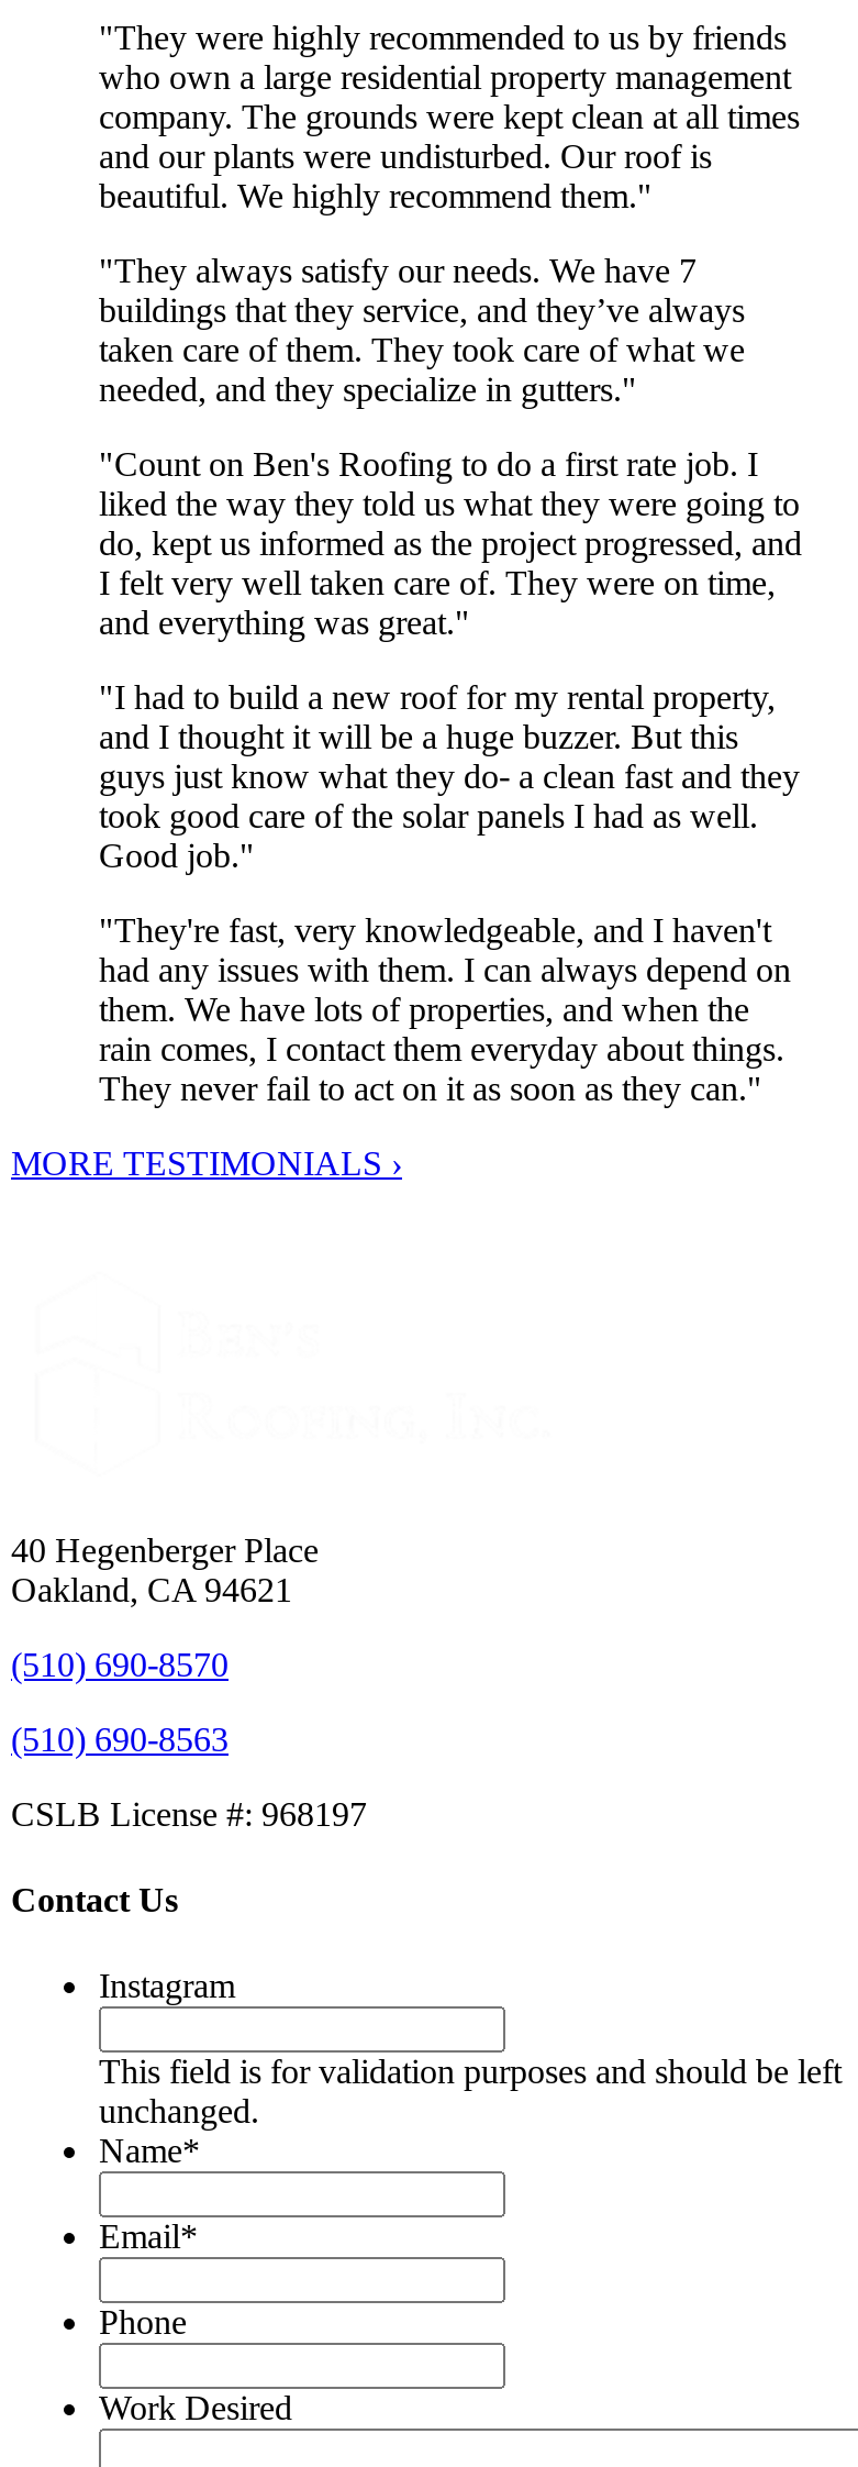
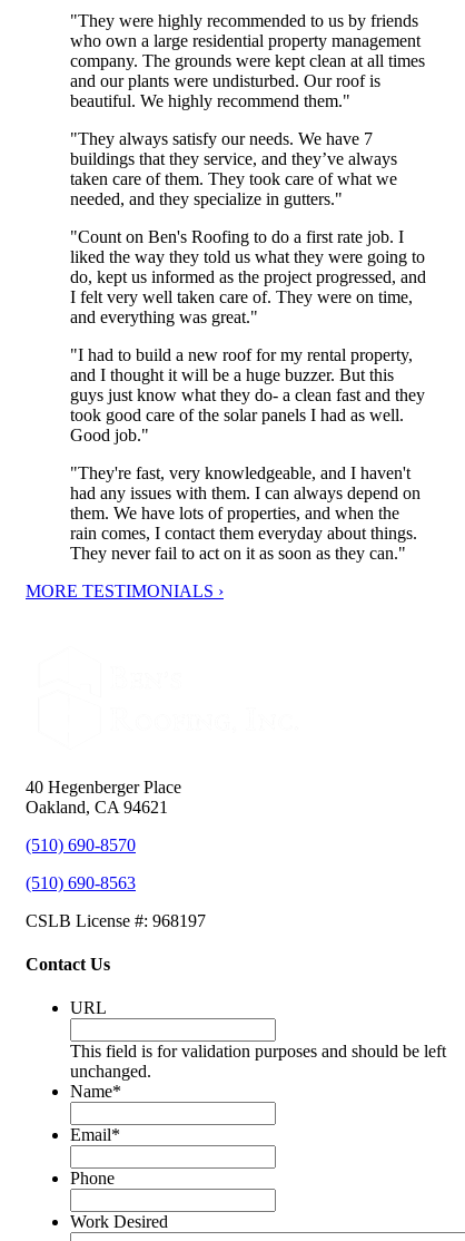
- Instagram
+ URL
